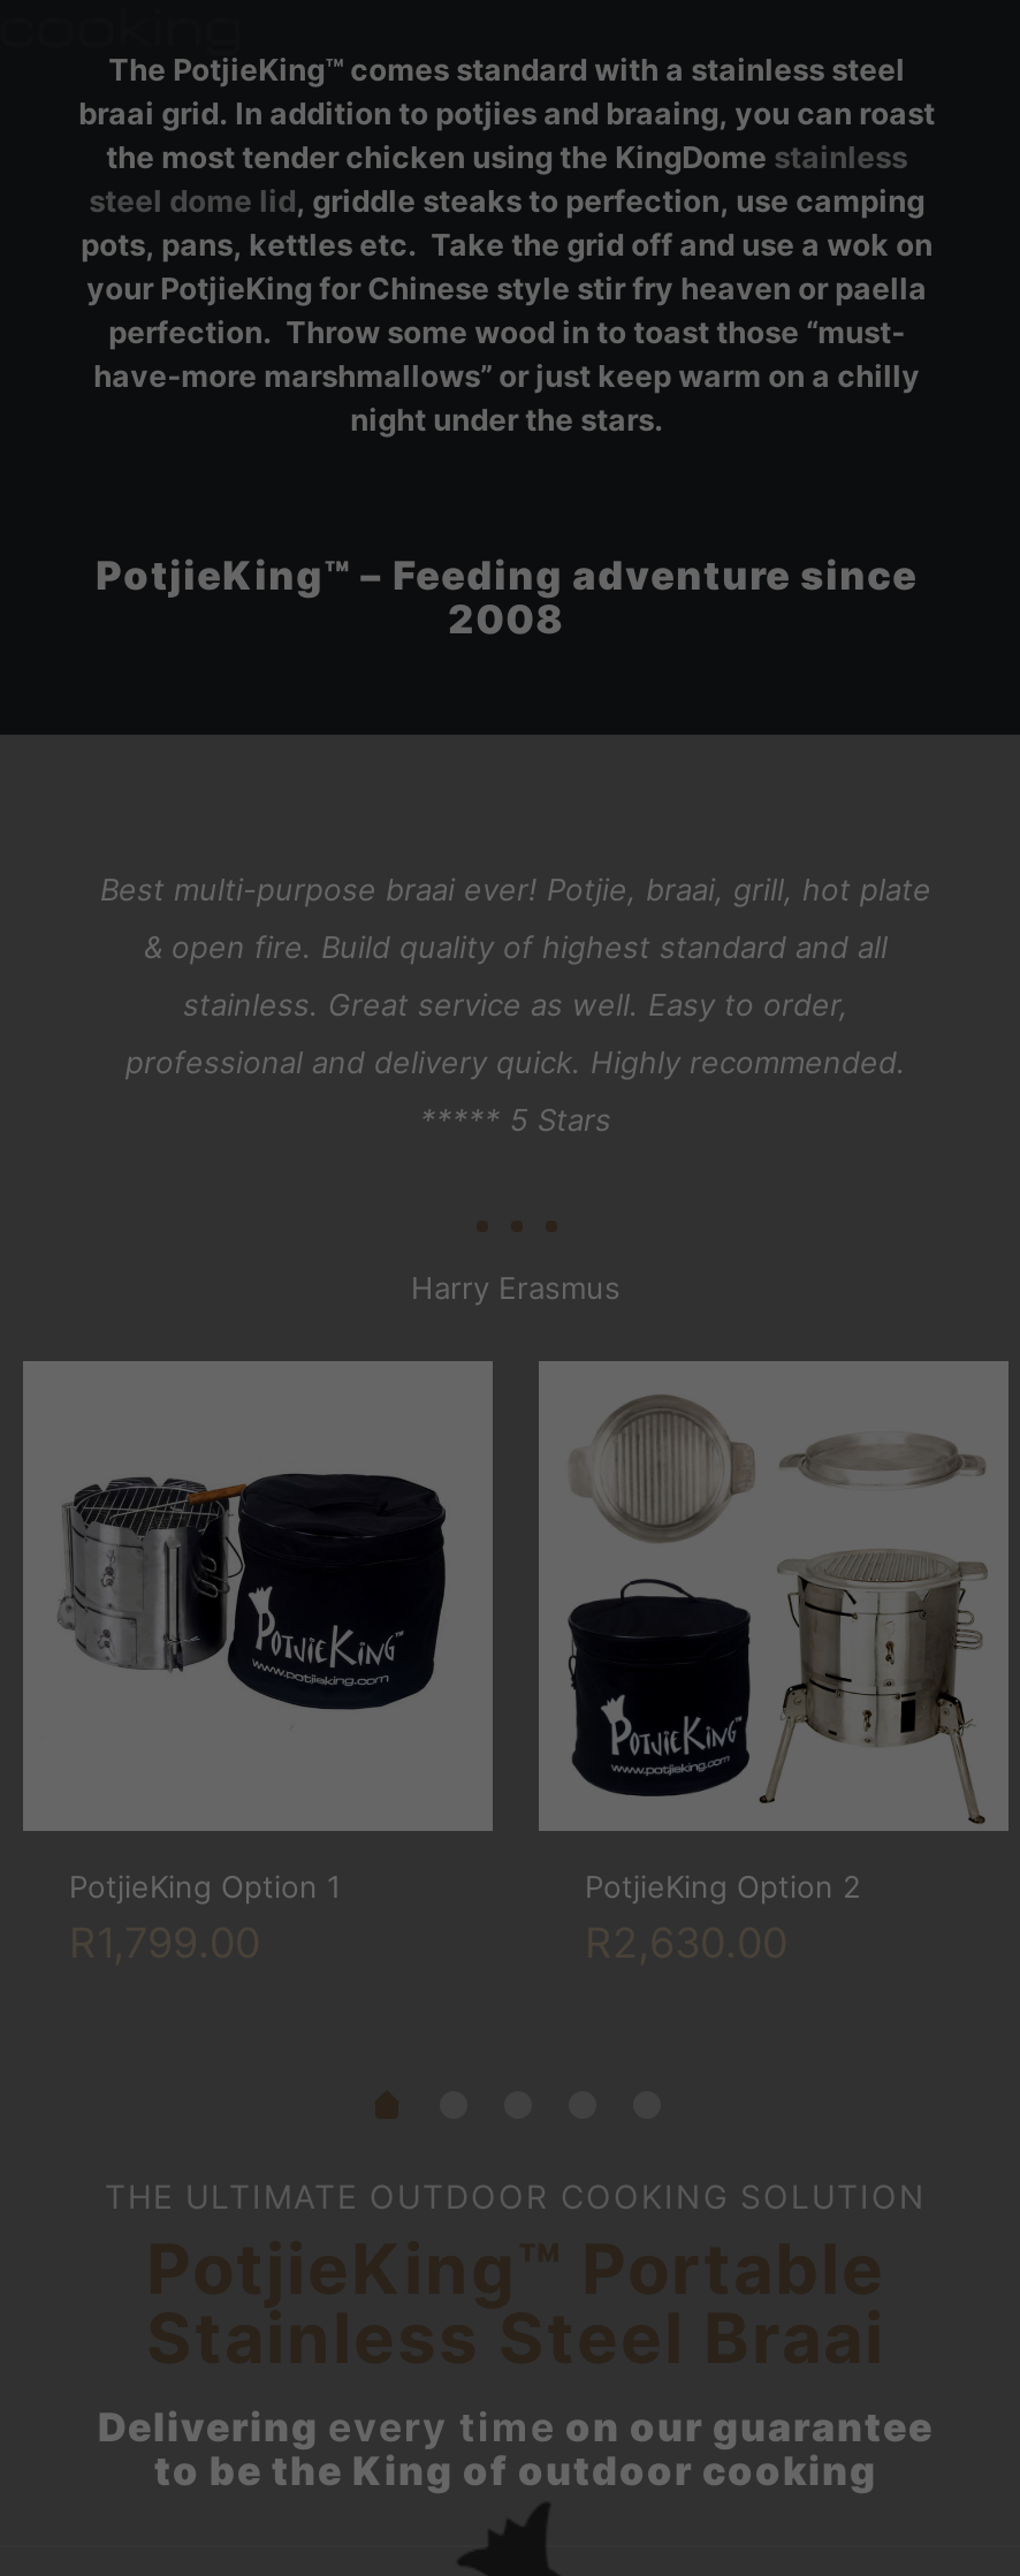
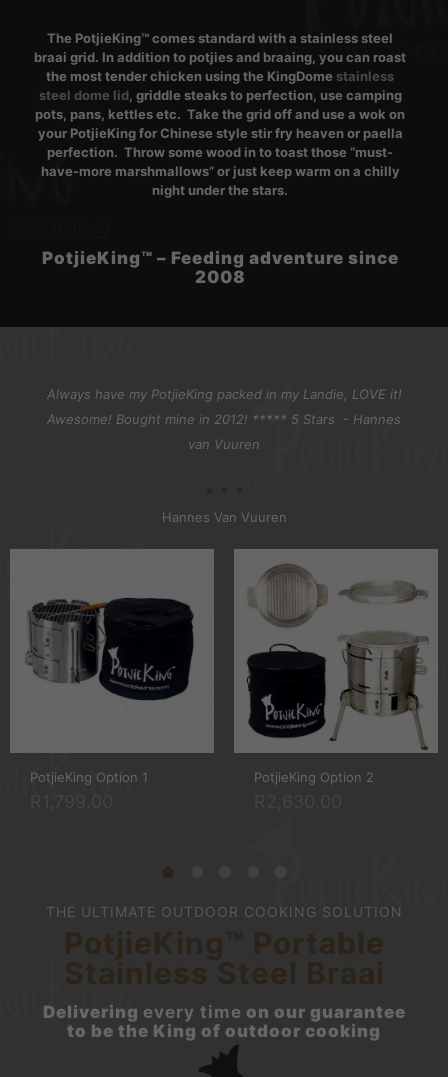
- Best multi-purpose braai ever! Potjie, braai, grill, hot plate
- & open fire. Build quality of highest standard and all
- stainless. Great service as well. Easy to order,
- professional and delivery quick. Highly recommended.
- ***** 5 Stars
+ Always have my PotjieKing packed in my Landie, LOVE it!
+ Awesome! Bought mine in 2012! ***** 5 Stars - Hannes
+ van Vuuren

- Harry Erasmus
+ Hannes Van Vuuren
